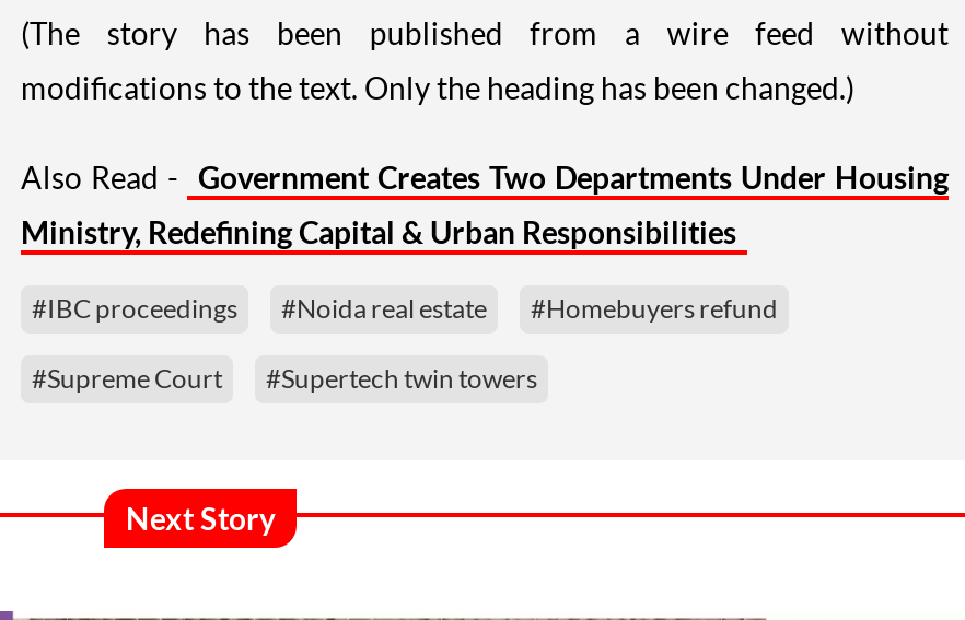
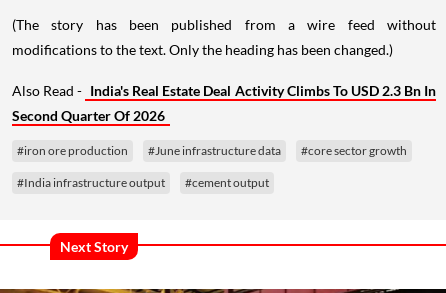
- Also Read - Government Creates Two Departments Under Housing
+ Also Read - India's Real Estate Deal Activity Climbs To USD 2.3 Bn In

- Ministry, Redefining Capital & Urban Responsibilities
+ Second Quarter Of 2026

- #IBC proceedings
- #Noida real estate
- #Homebuyers refund
+ #iron ore production
+ #June infrastructure data
+ #core sector growth

- #Supreme Court
- #Supertech twin towers
+ #India infrastructure output
+ #cement output
